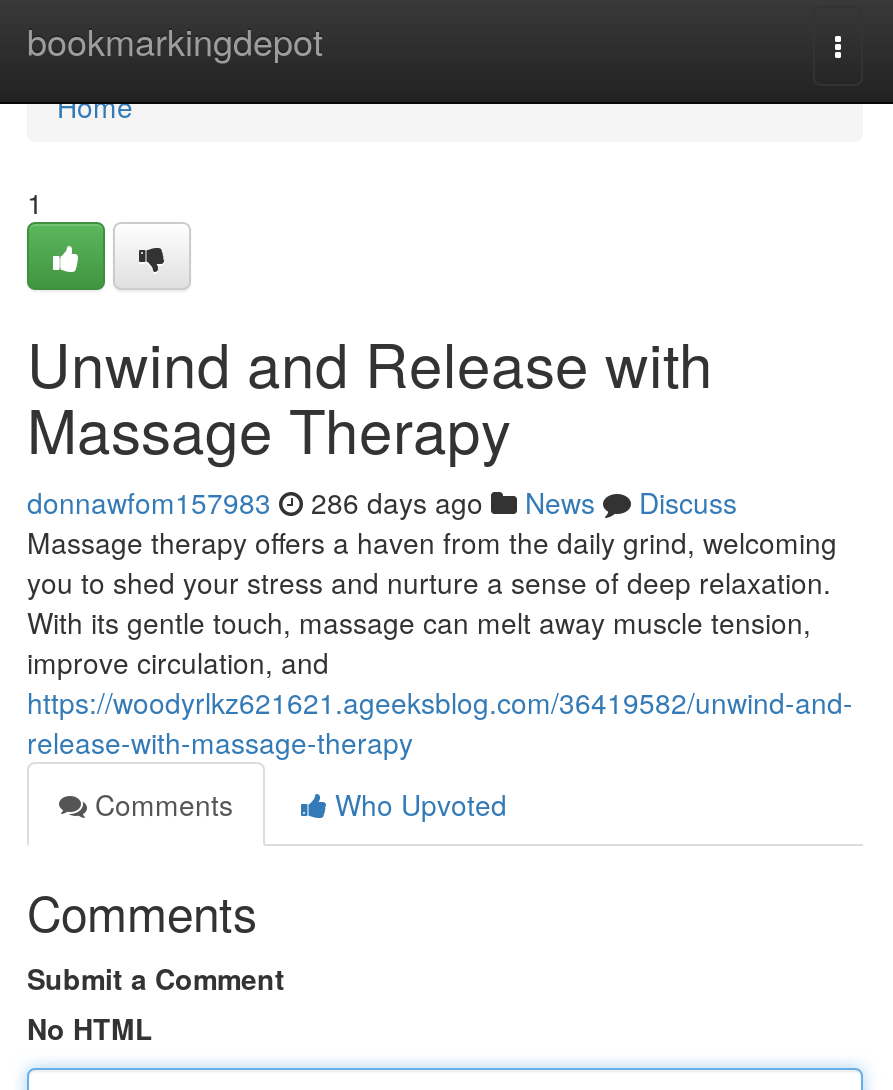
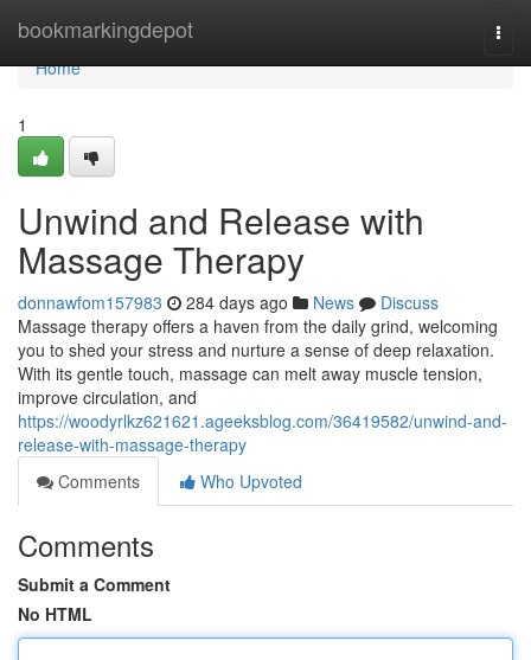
- donnawfom157983 286 days ago News Discuss
+ donnawfom157983 284 days ago News Discuss
